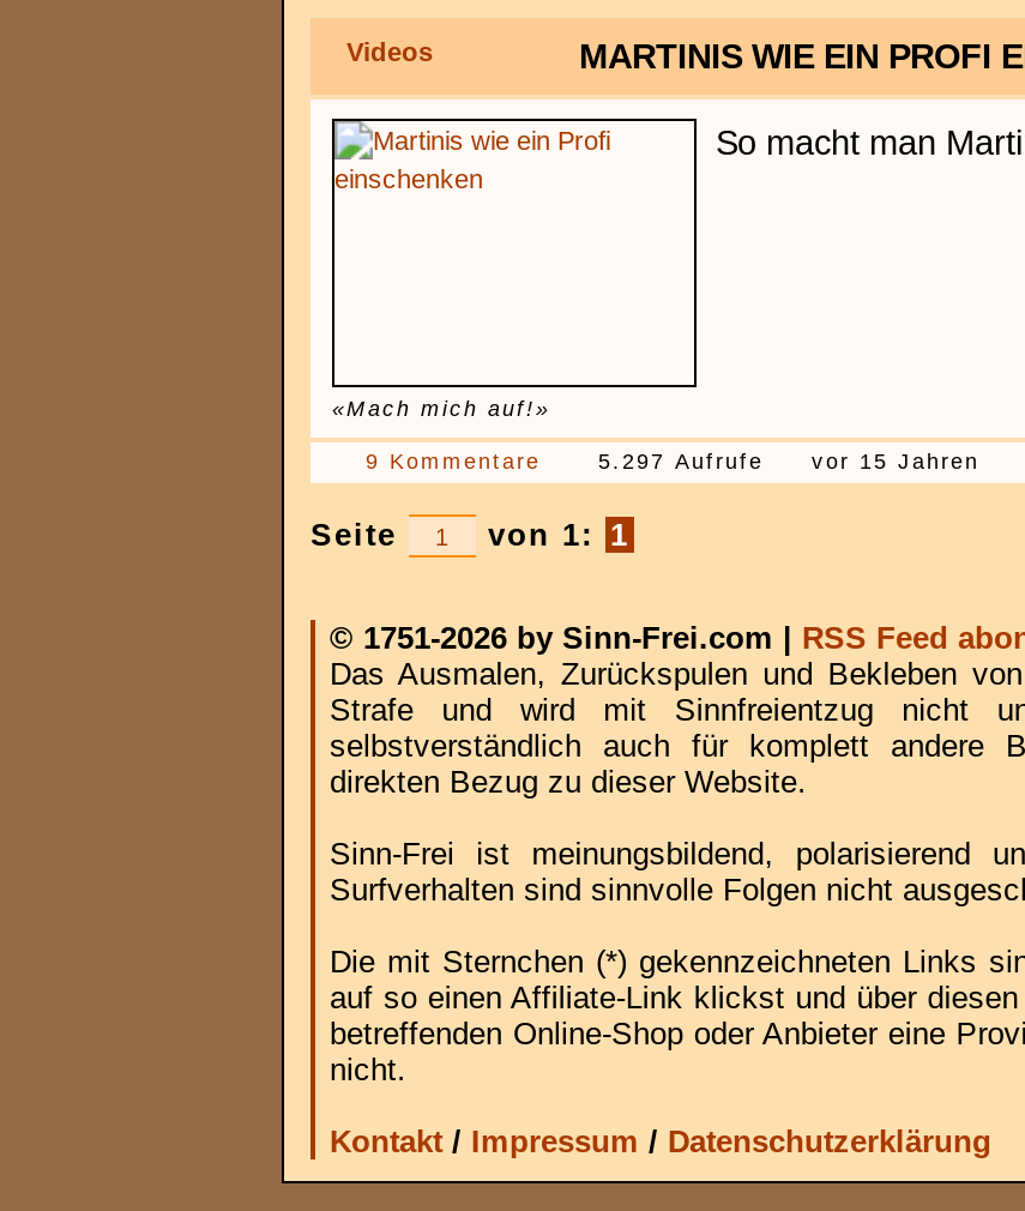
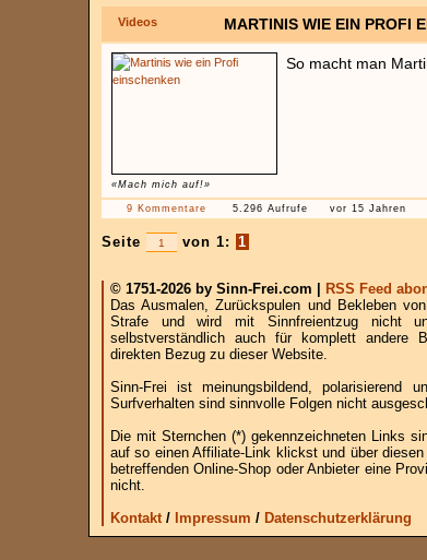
- 5.297 Aufrufe vor 15 Jahren
+ 5.296 Aufrufe vor 15 Jahren
